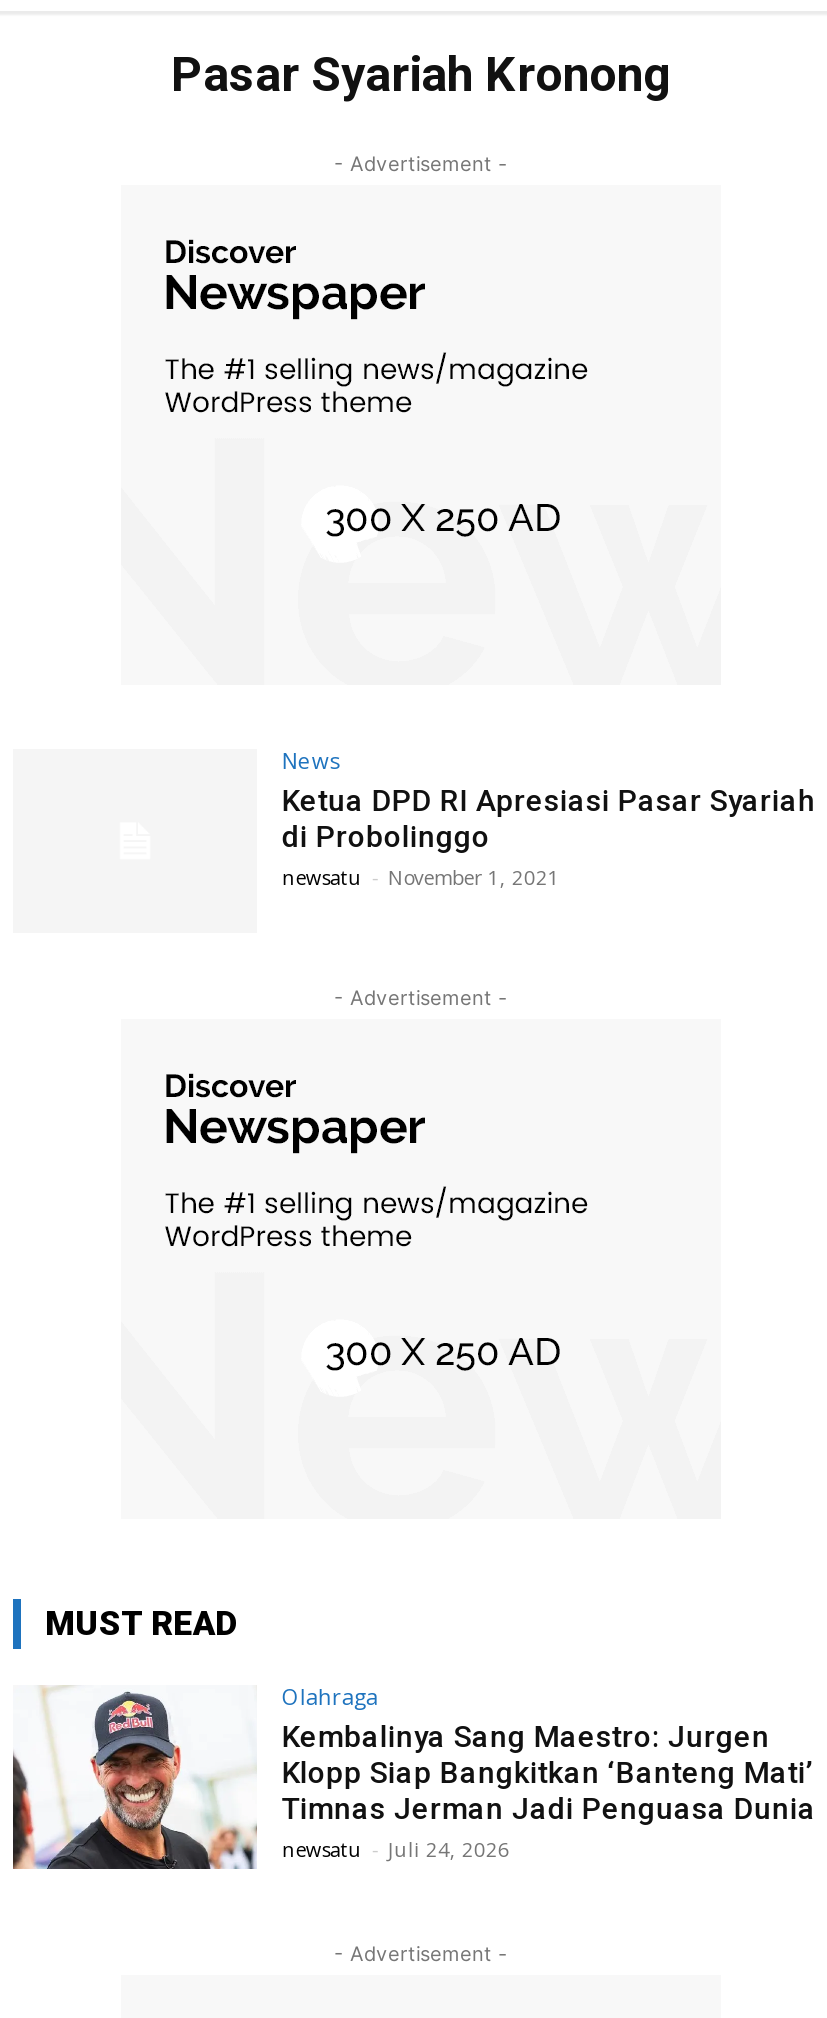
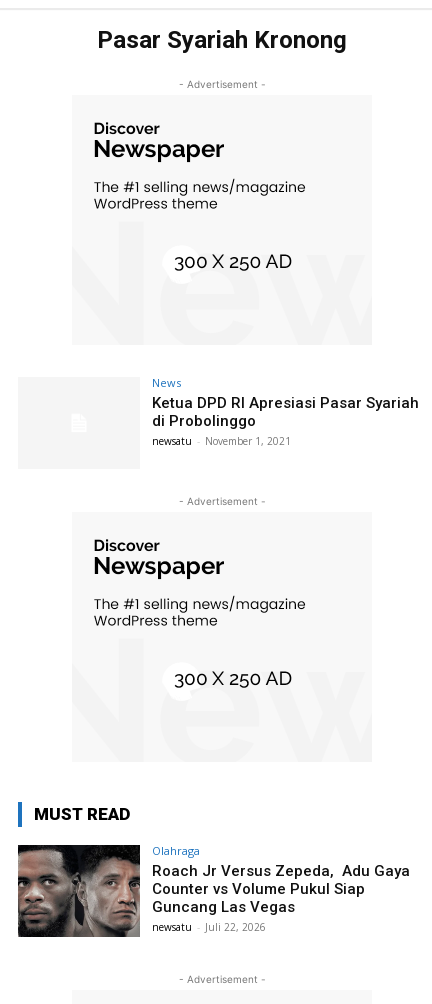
- [image]
- Kembalinya Sang Maestro: Jurgen
- Klopp Siap Bangkitkan ‘Banteng Mati’
- Timnas Jerman Jadi Penguasa Dunia
- newsatu - Juli 24, 2026
+ [image]
+ Roach Jr Versus Zepeda, Adu Gaya
+ Counter vs Volume Pukul Siap
+ Guncang Las Vegas
+ newsatu - Juli 22, 2026
